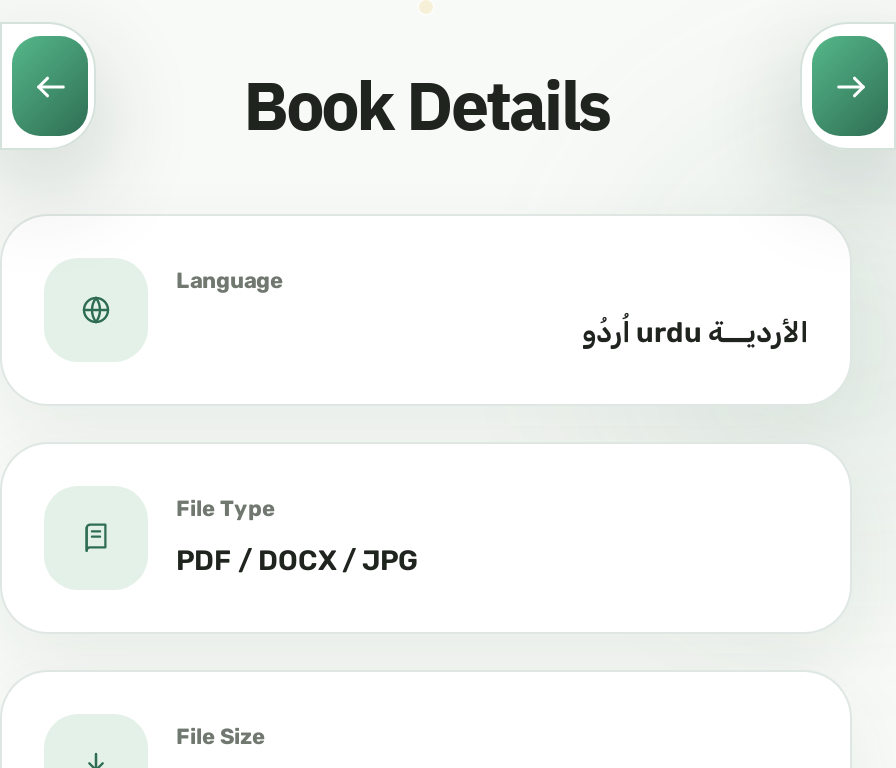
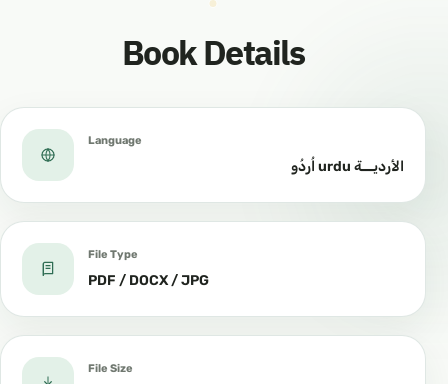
- [image]

- [image]
